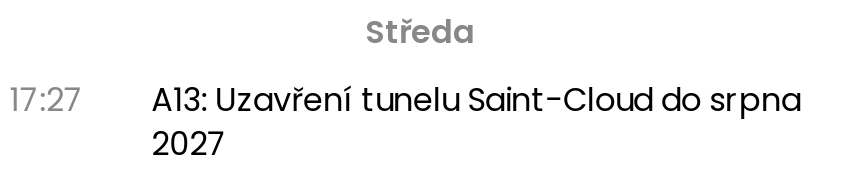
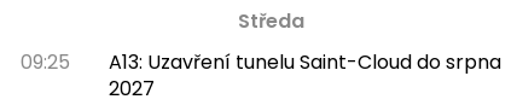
- 17:27 A13: Uzavření tunelu Saint-Cloud do srpna
+ 09:25 A13: Uzavření tunelu Saint-Cloud do srpna
